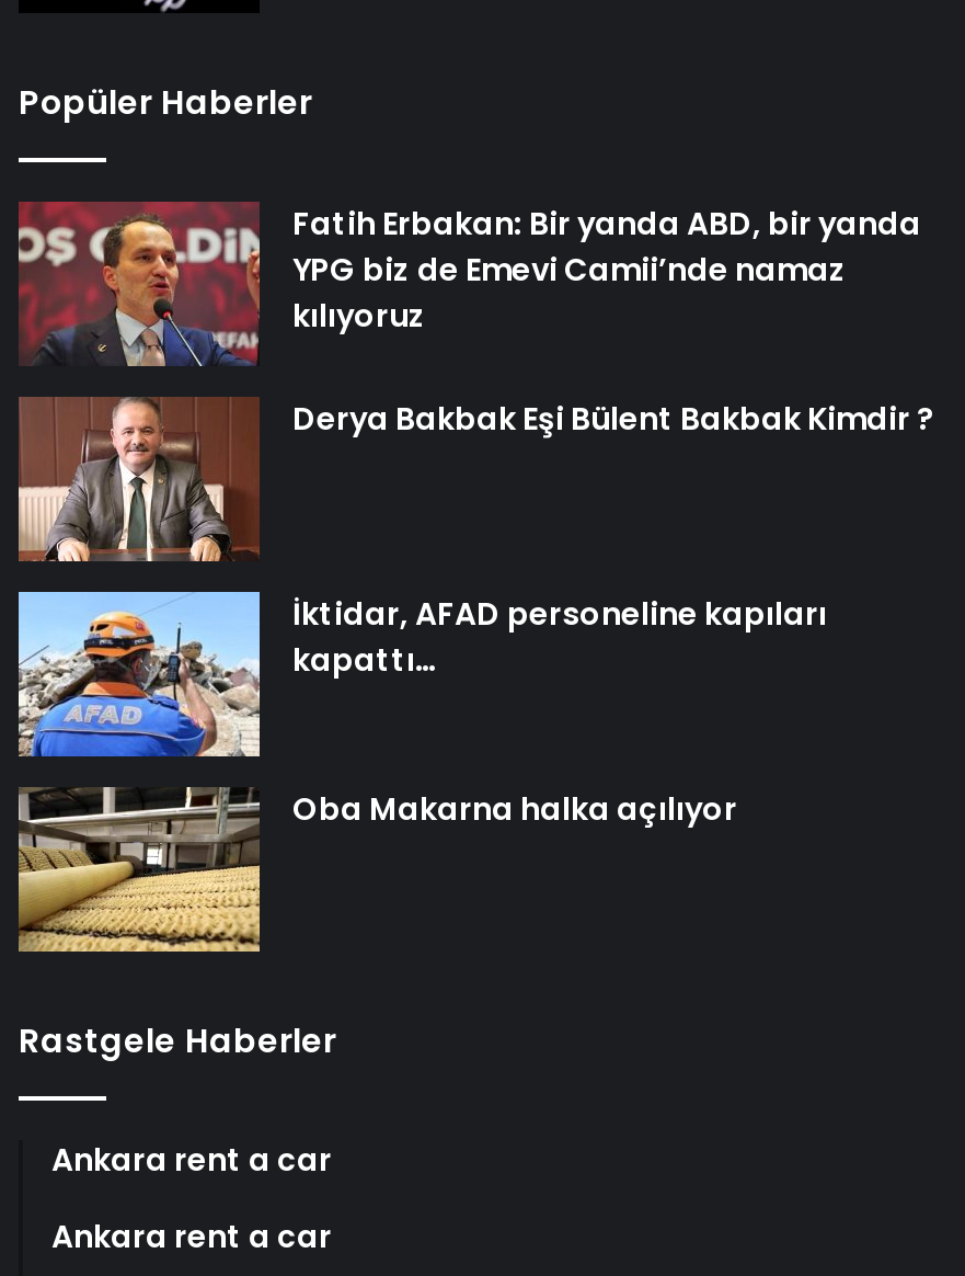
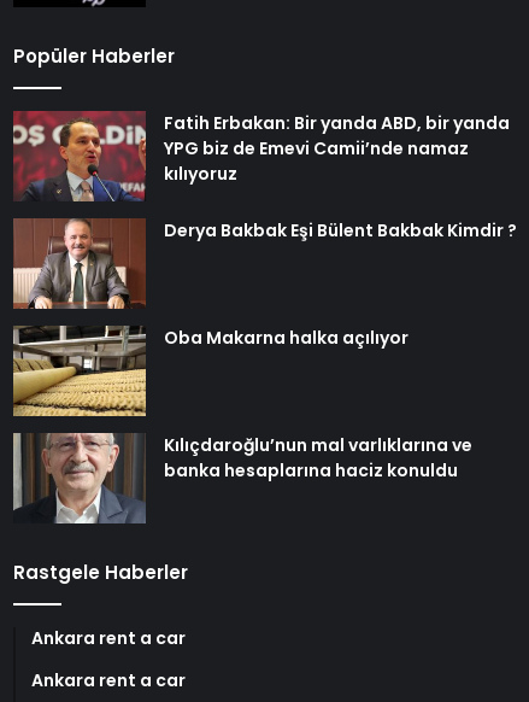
- [image]
- İktidar, AFAD personeline kapıları
- kapattı…

moved up: [image] | Oba Makarna halka açılıyor

+ [image]
+ Kılıçdaroğlu’nun mal varlıklarına ve
+ banka hesaplarına haciz konuldu
